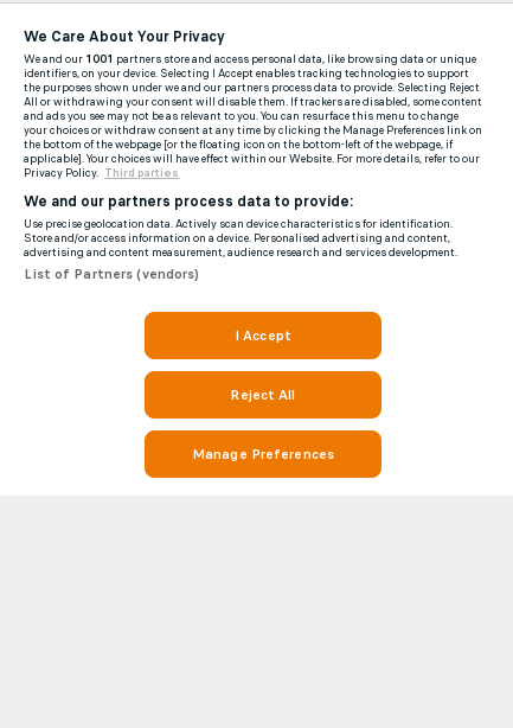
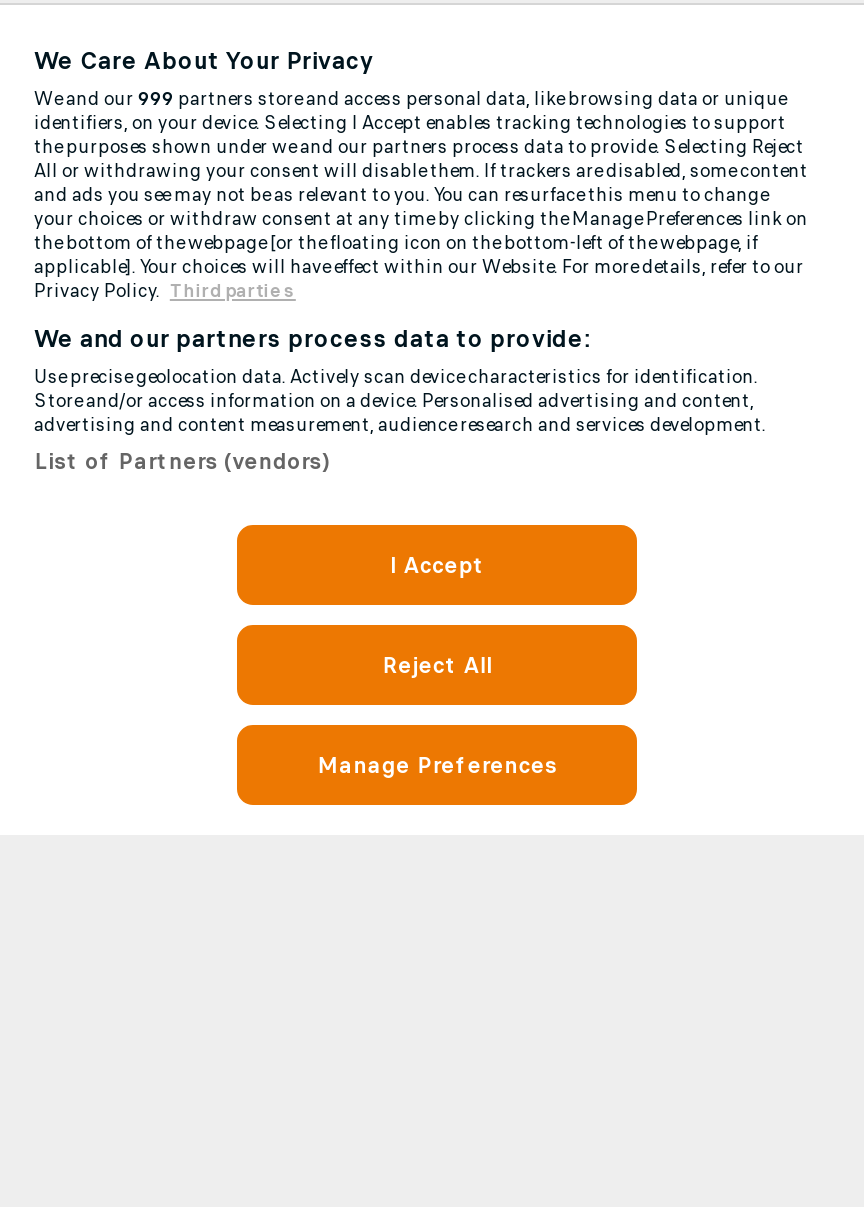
- We and our 1001 partners store and access personal data, like browsing data or unique
+ We and our 999 partners store and access personal data, like browsing data or unique
